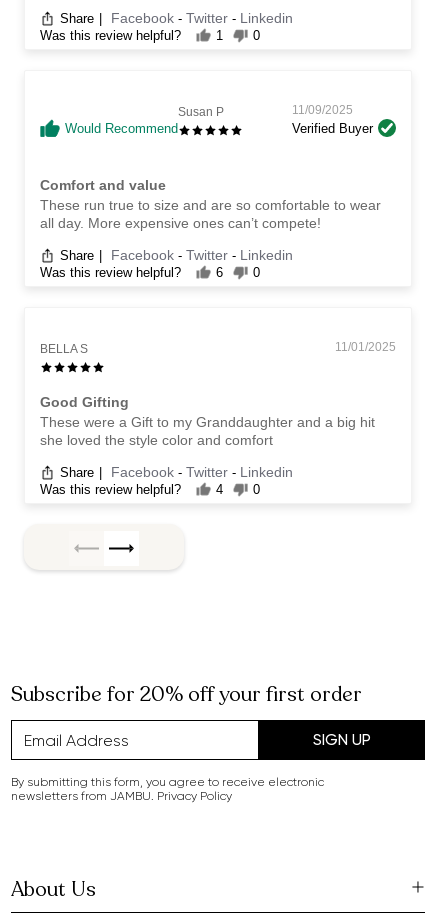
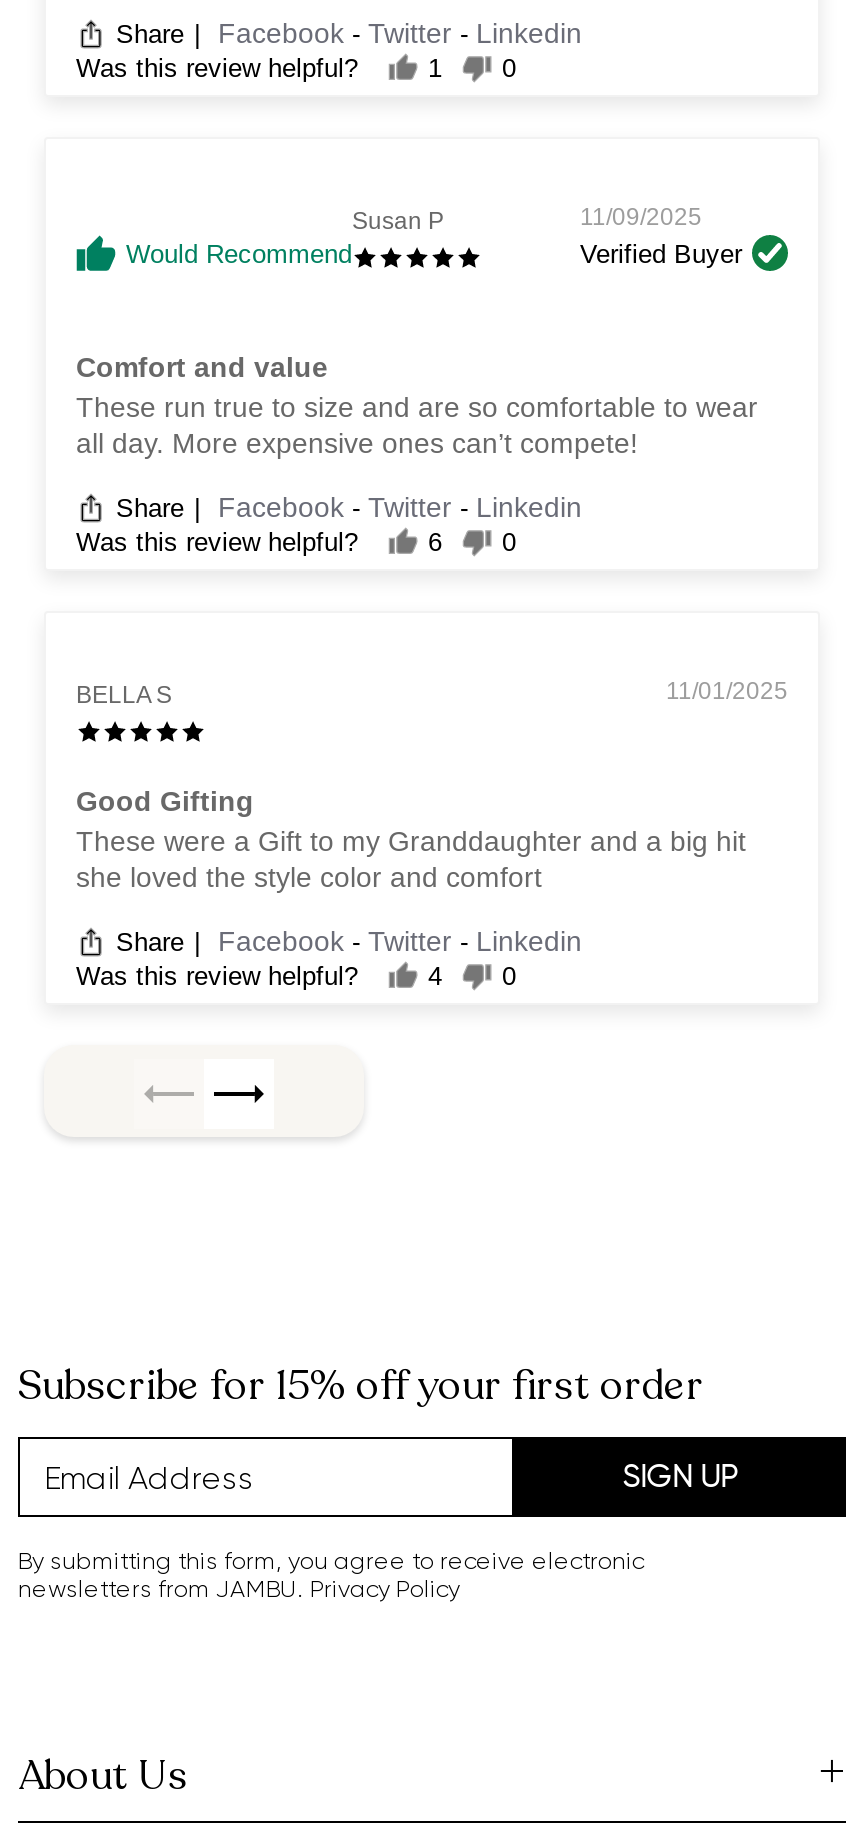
- Subscribe for 20% off your first order
+ Subscribe for 15% off your first order
